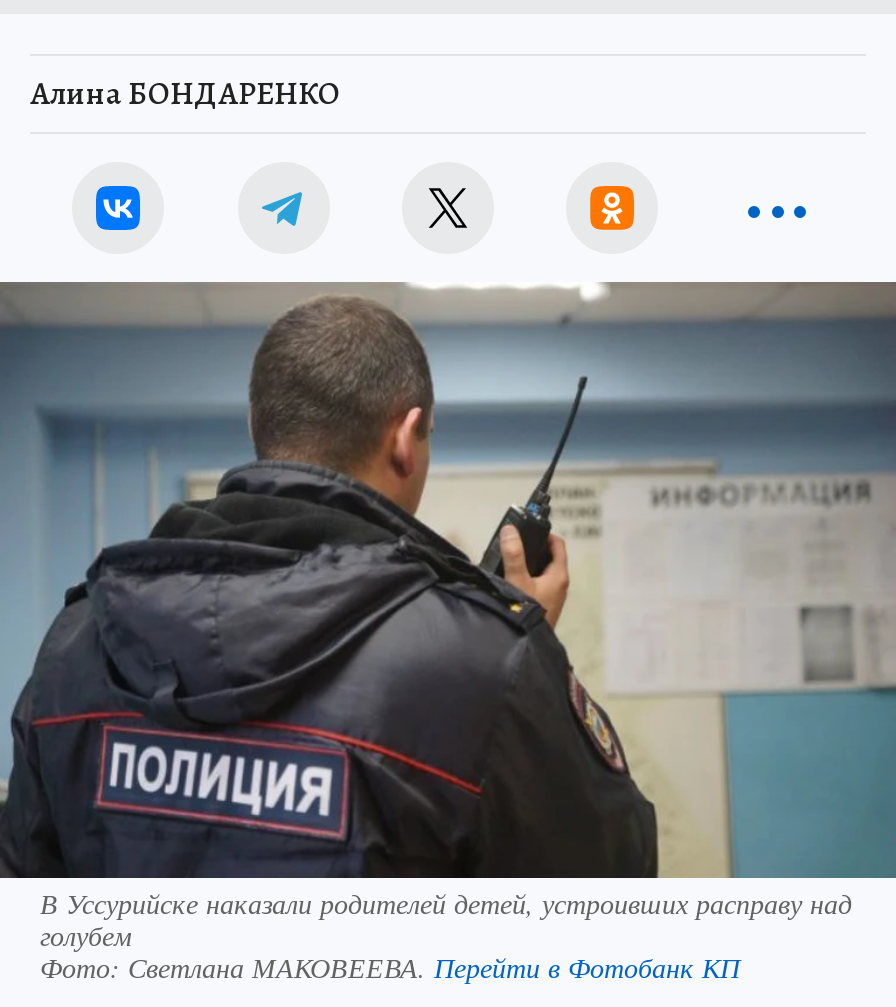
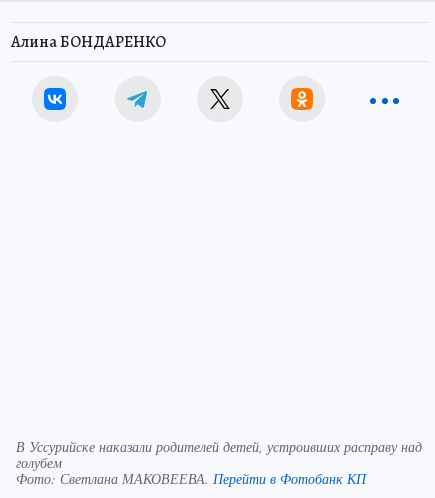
- [image]
